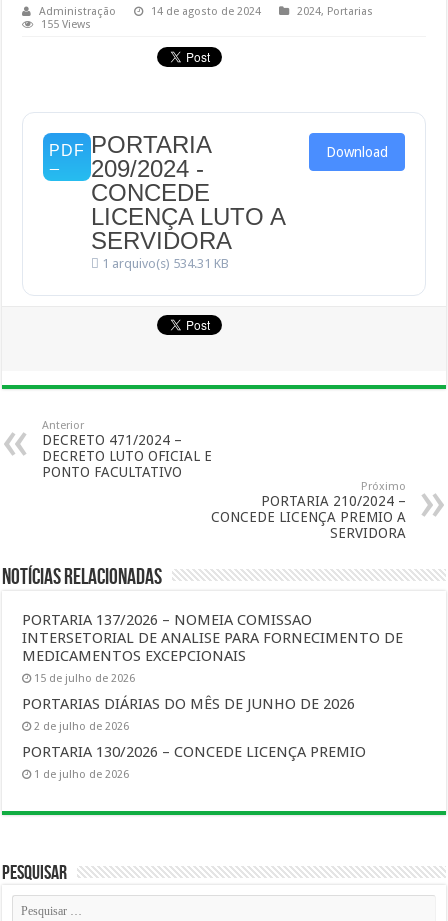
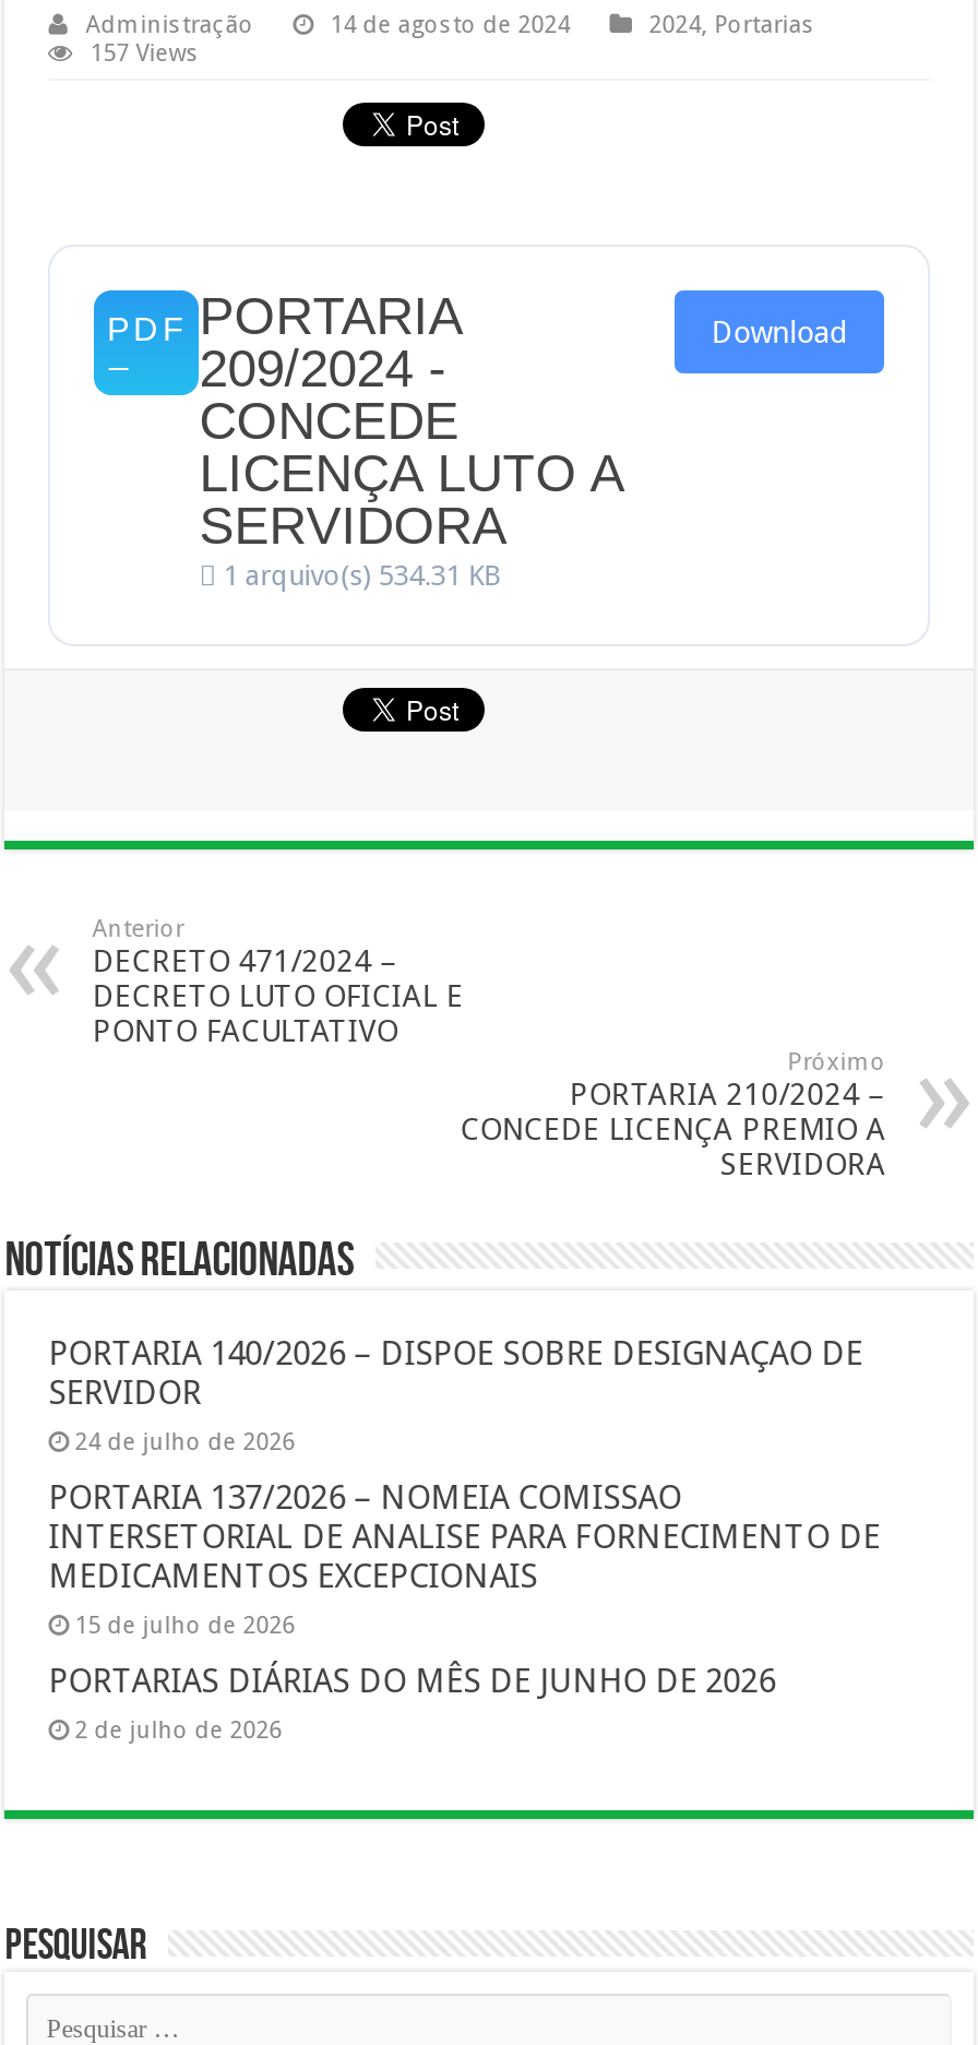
- 155 Views
+ 157 Views

+ PORTARIA 140/2026 – DISPOE SOBRE DESIGNAÇAO DE
+ SERVIDOR
+ 24 de julho de 2026

moved down: PORTARIA 137/2026 – NOMEIA COMISSAO | INTERSETORIAL DE ANALISE PARA FORNECIMENTO DE | MEDICAMENTOS EXCEPCIONAIS | 15 de julho de 2026 | PORTARIAS DIÁRIAS DO MÊS DE JUNHO DE 2026 | 2 de julho de 2026

- PORTARIA 130/2026 – CONCEDE LICENÇA PREMIO
- 1 de julho de 2026
